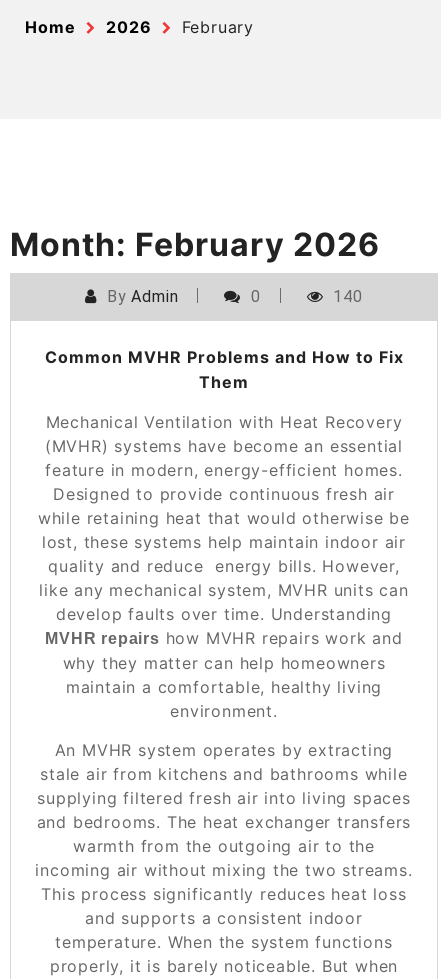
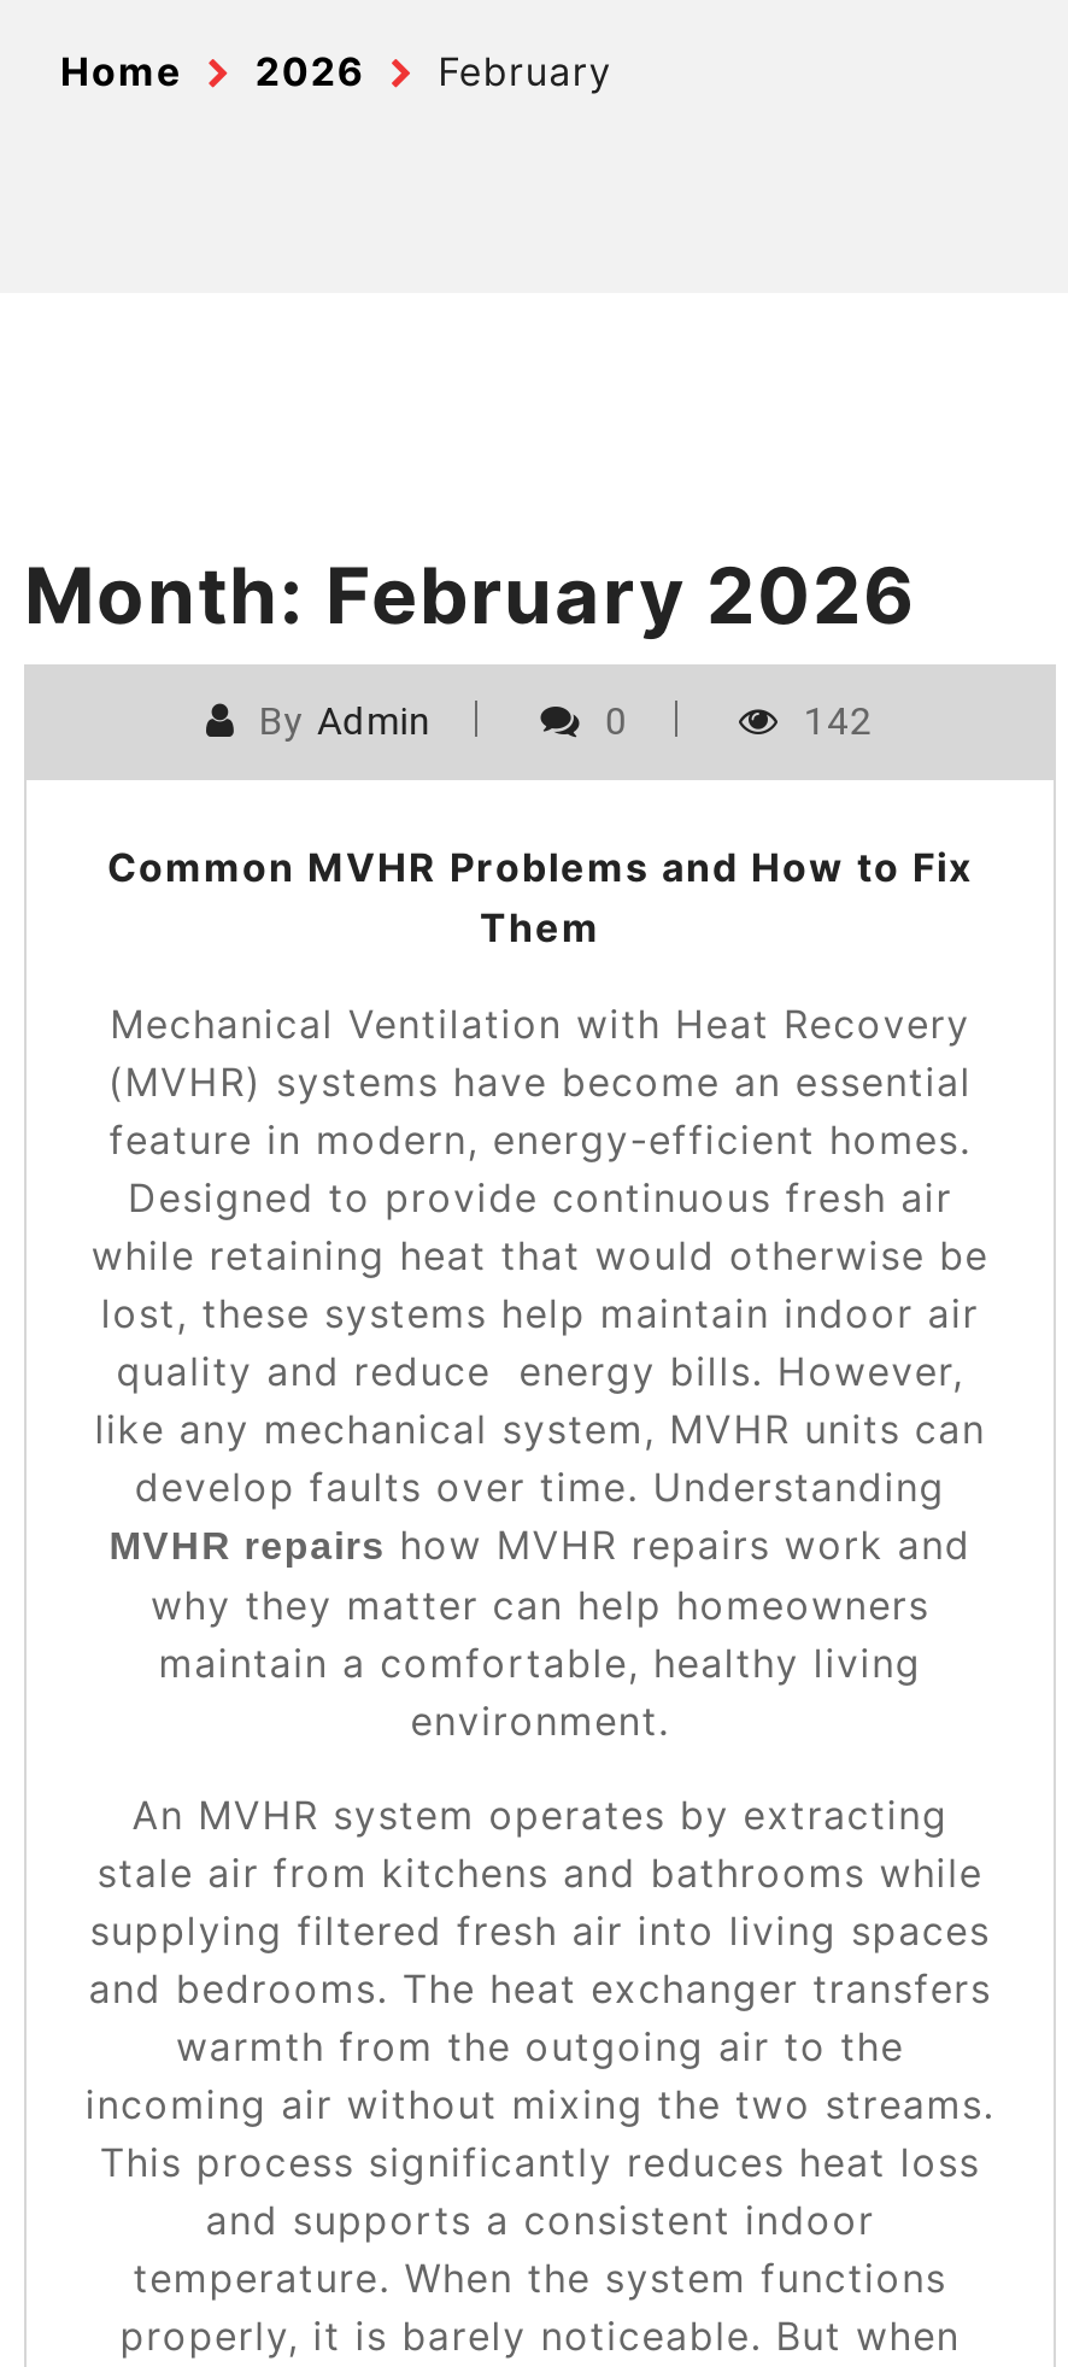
- 140
+ 142
